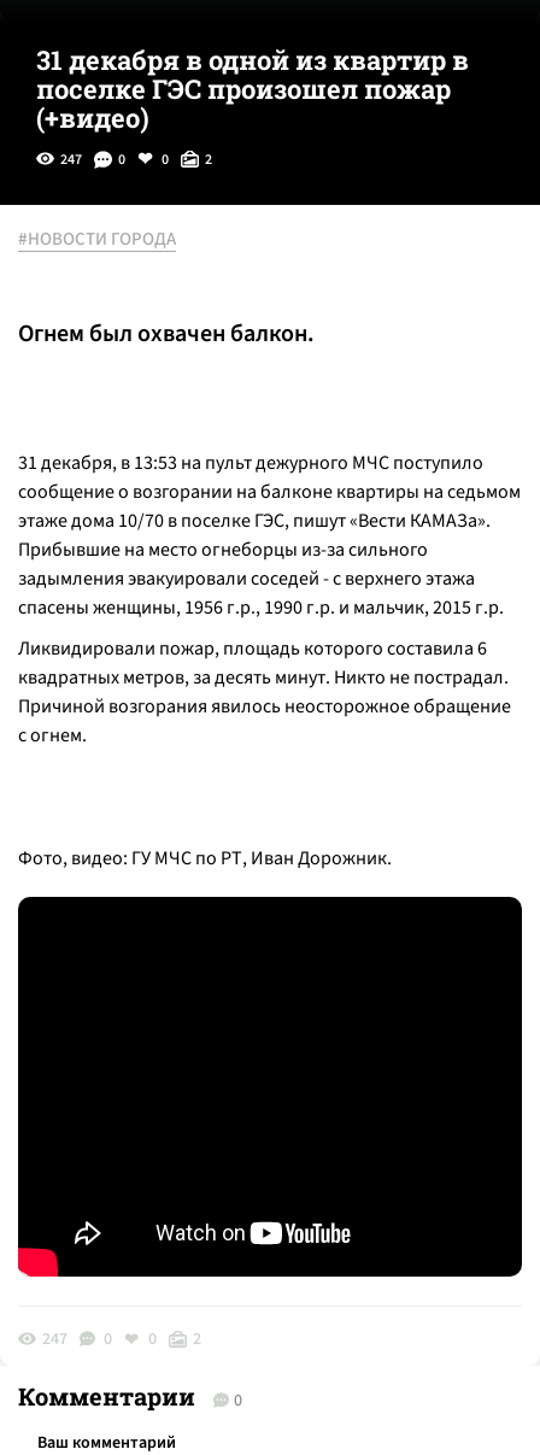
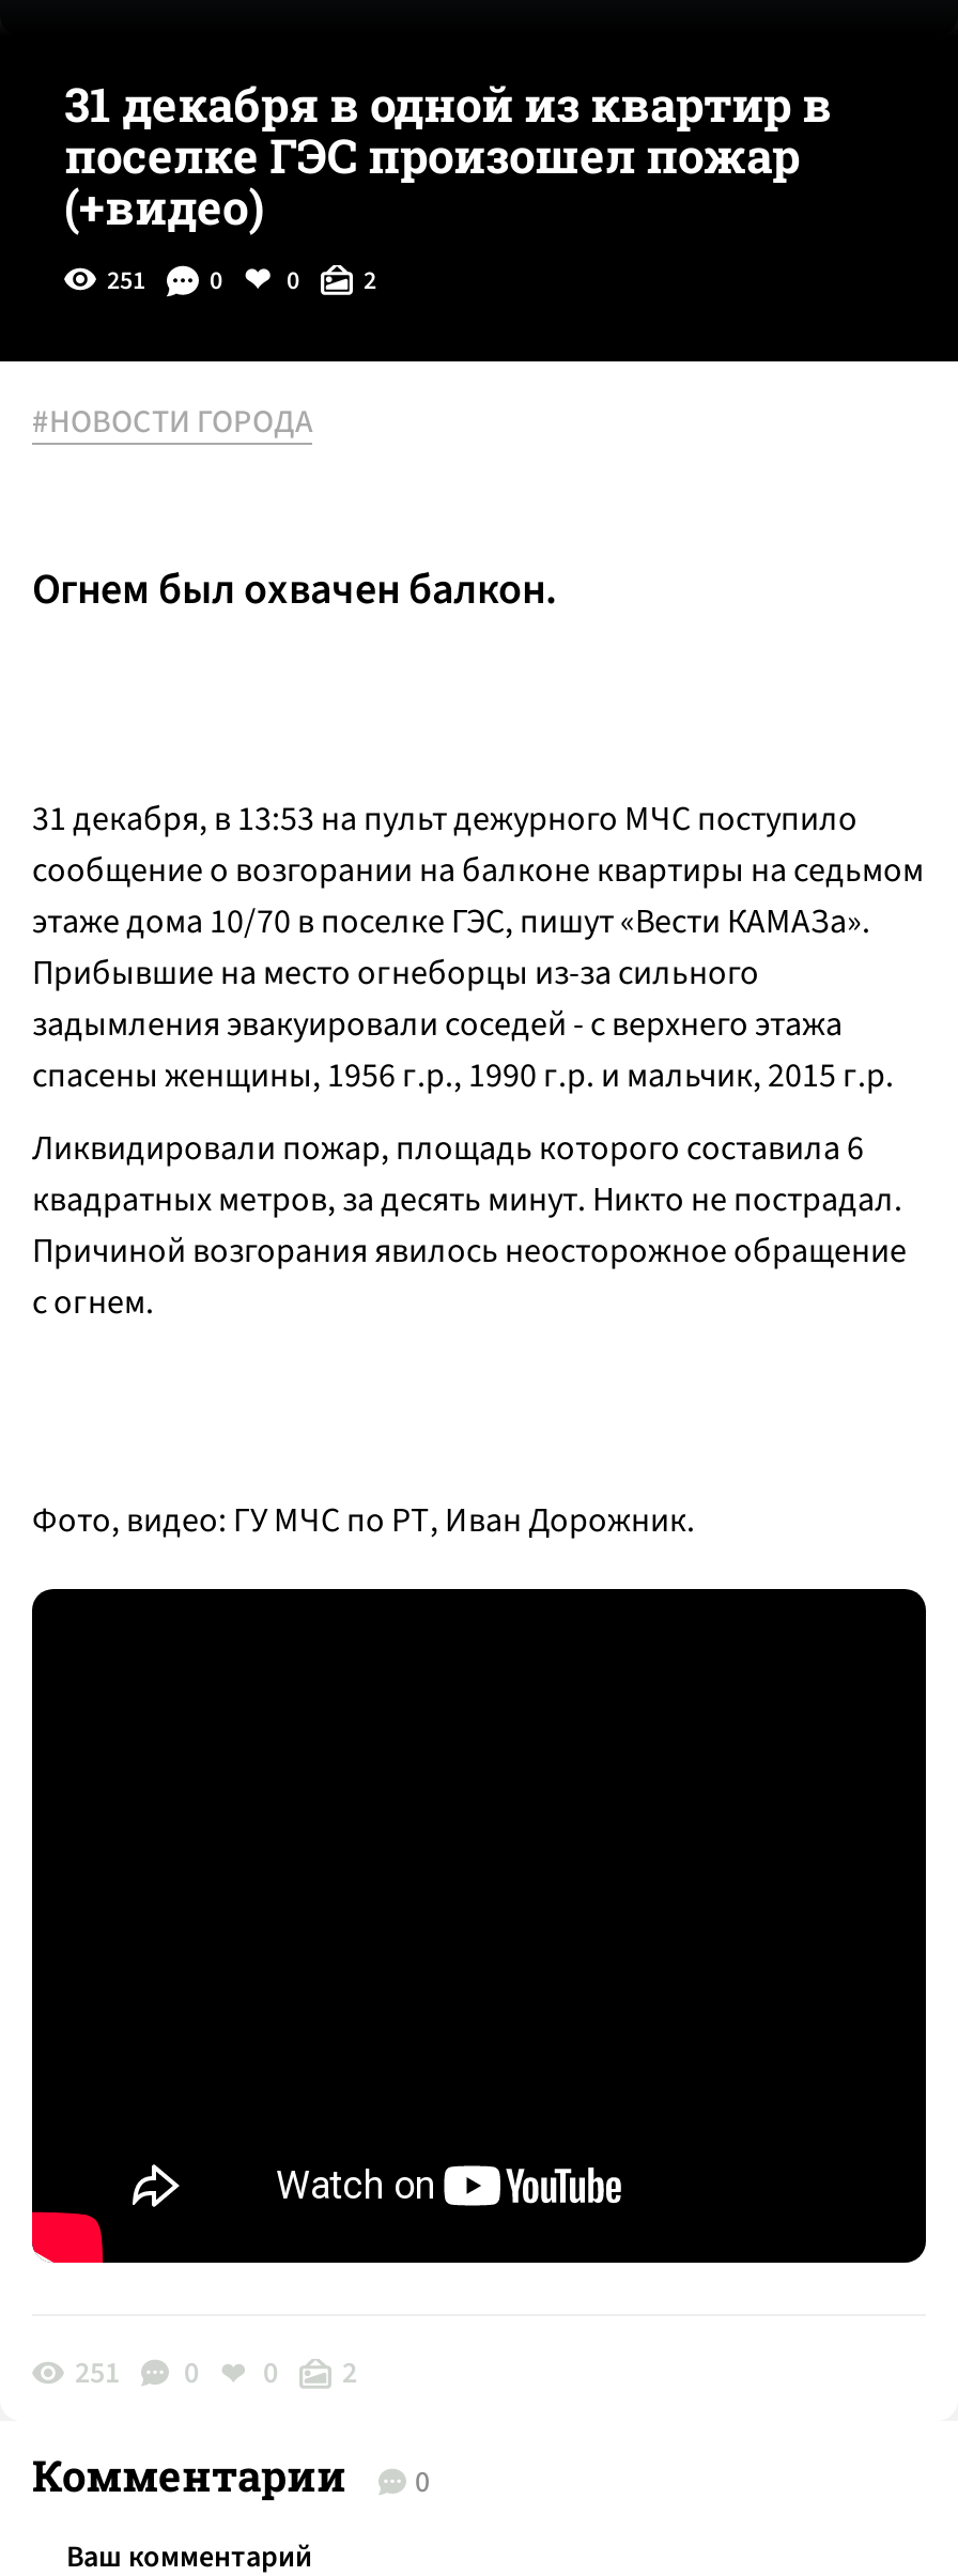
- 247 0 0 2
+ 251 0 0 2

- 247 0 0 2
+ 251 0 0 2
